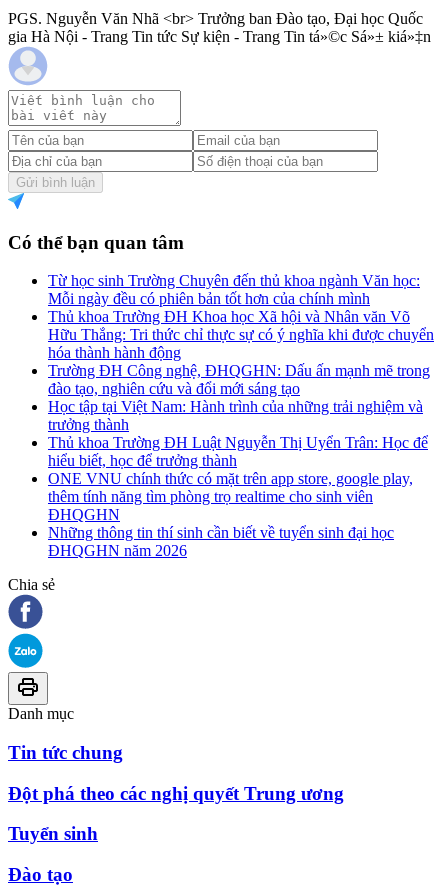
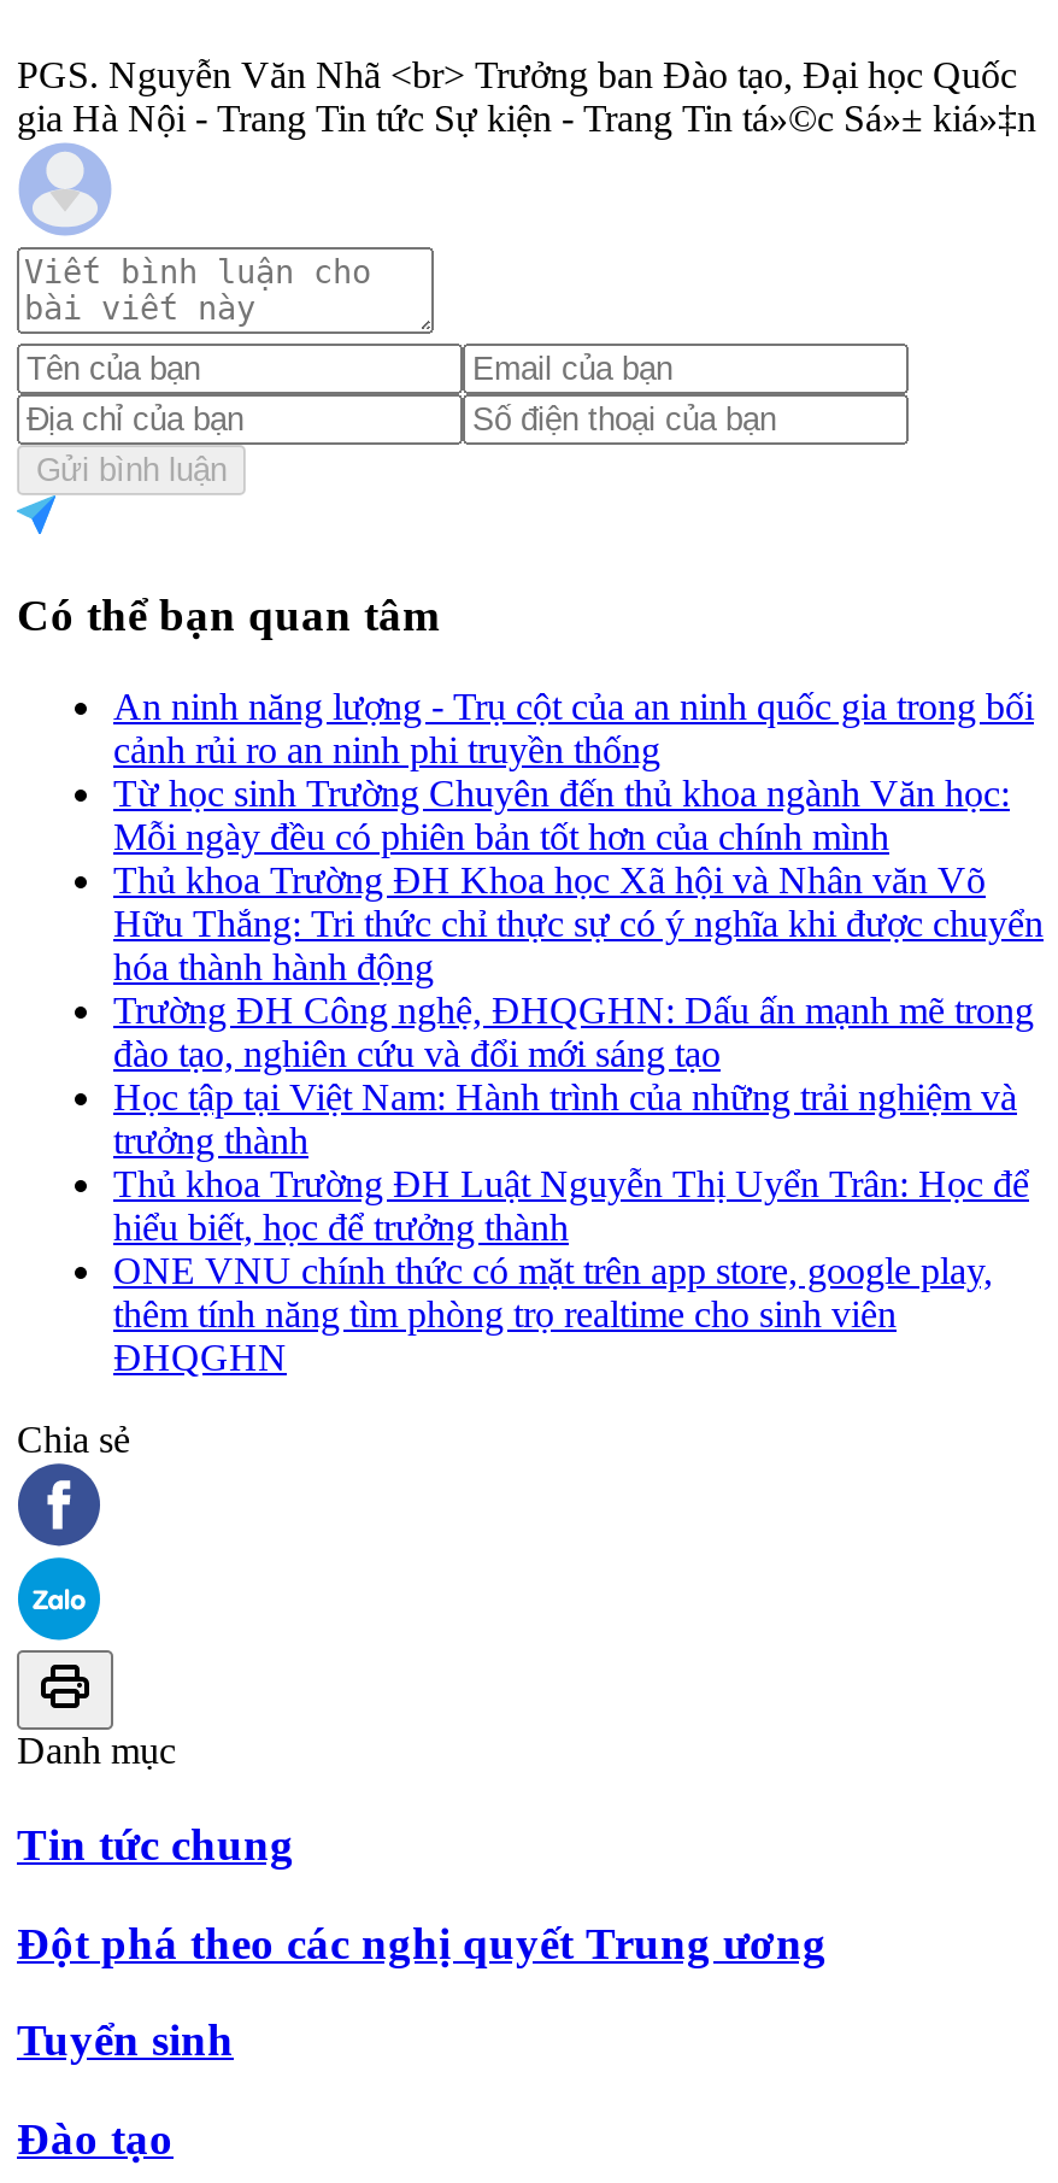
+ An ninh năng lượng - Trụ cột của an ninh quốc gia trong bối
+ cảnh rủi ro an ninh phi truyền thống

moved down: Từ học sinh Trường Chuyên đến thủ khoa ngành Văn học: | Mỗi ngày đều có phiên bản tốt hơn của chính mình | Thủ khoa Trường ĐH Khoa học Xã hội và Nhân văn Võ | ... | thêm tính năng tìm phòng trọ realtime cho sinh viên | ĐHQGHN

- Những thông tin thí sinh cần biết về tuyển sinh đại học
- ĐHQGHN năm 2026
